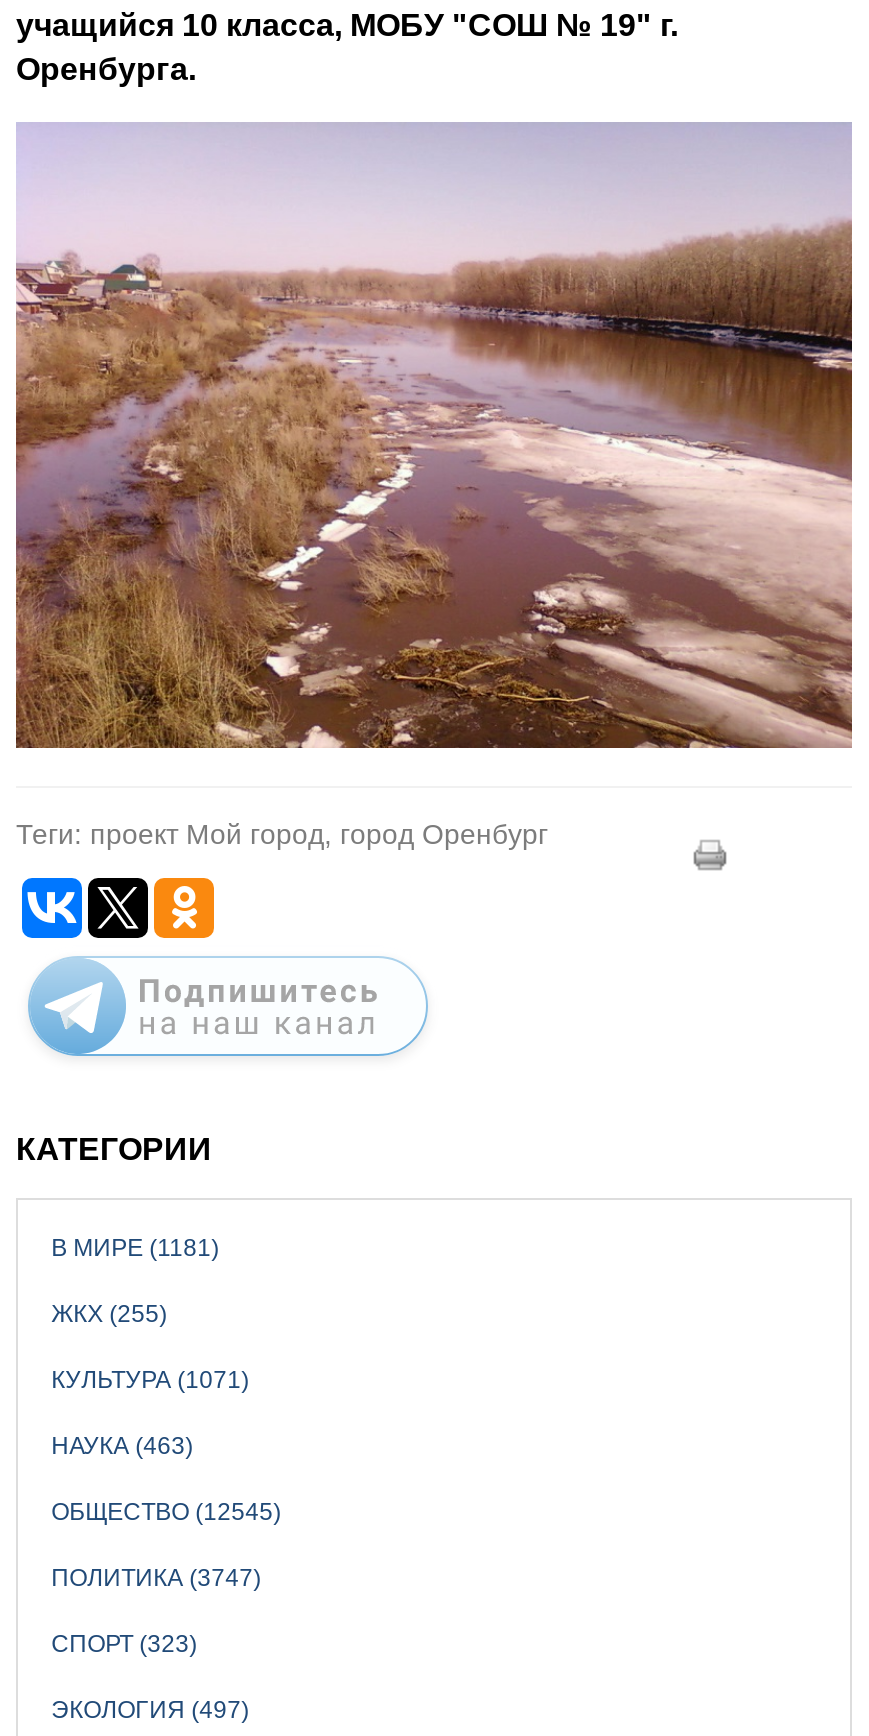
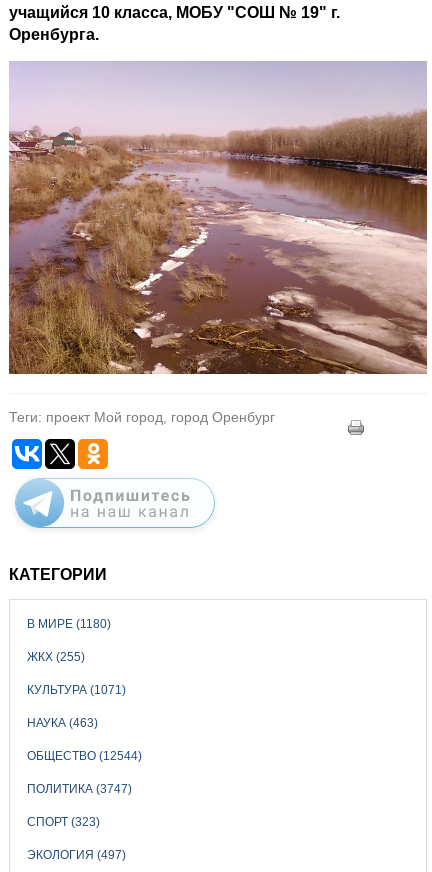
- В МИРЕ (1181)
+ В МИРЕ (1180)

- ОБЩЕСТВО (12545)
+ ОБЩЕСТВО (12544)
